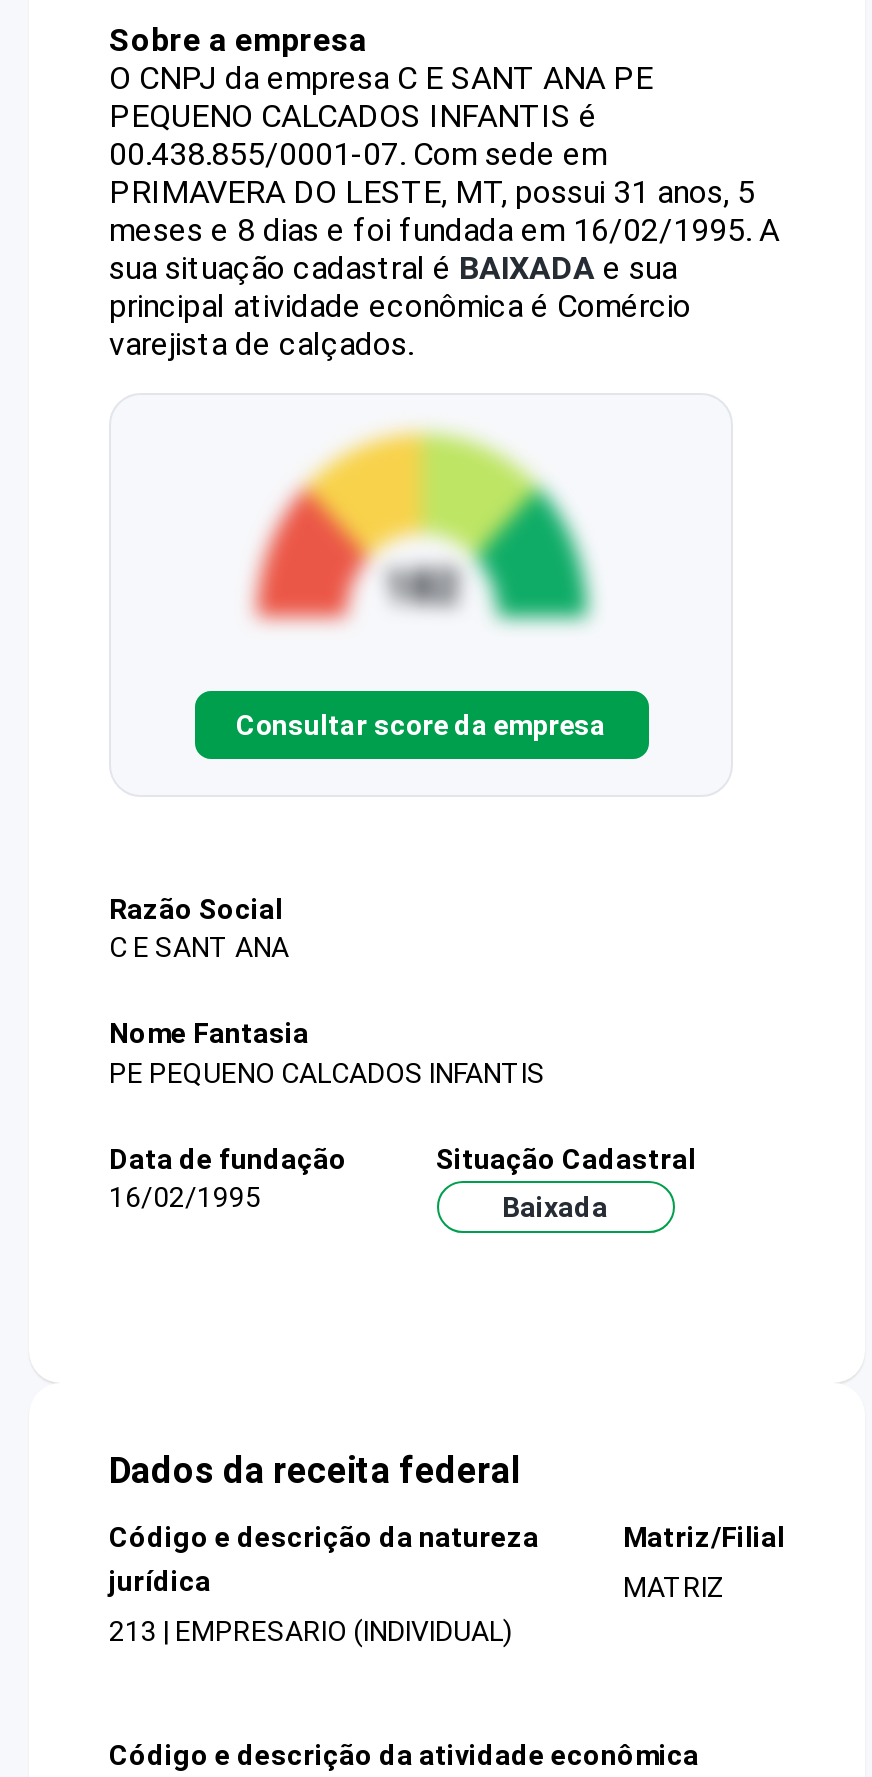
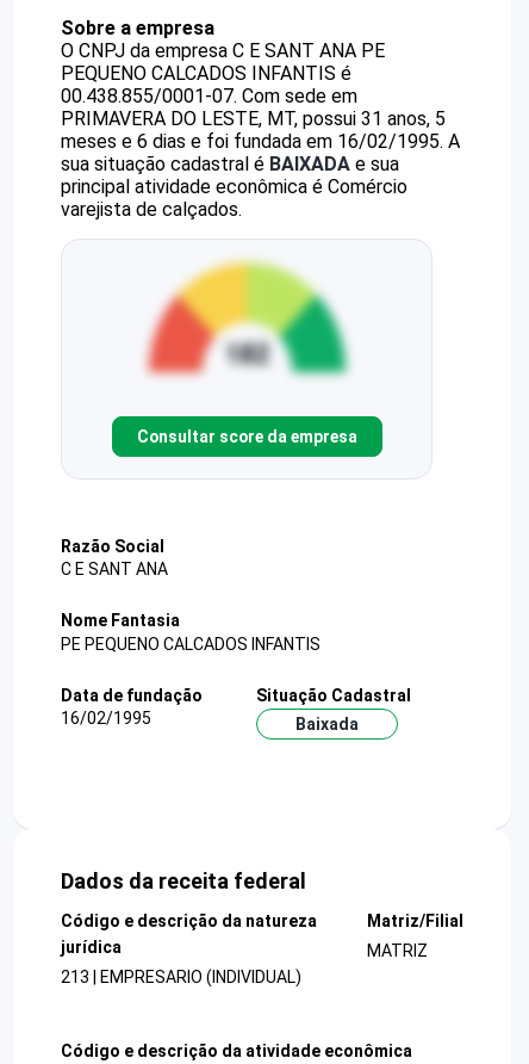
- meses e 8 dias e foi fundada em 16/02/1995. A
+ meses e 6 dias e foi fundada em 16/02/1995. A
